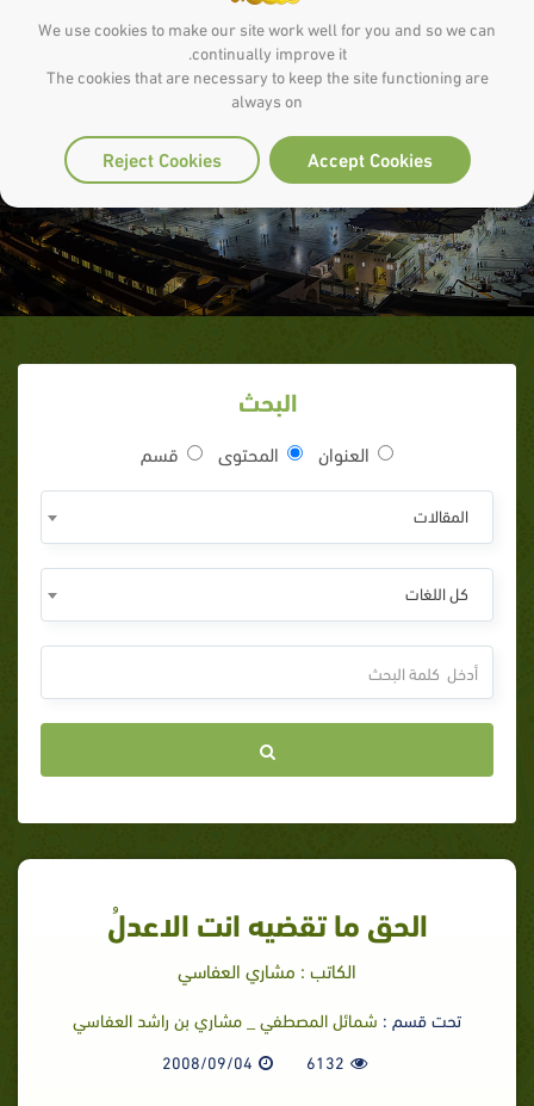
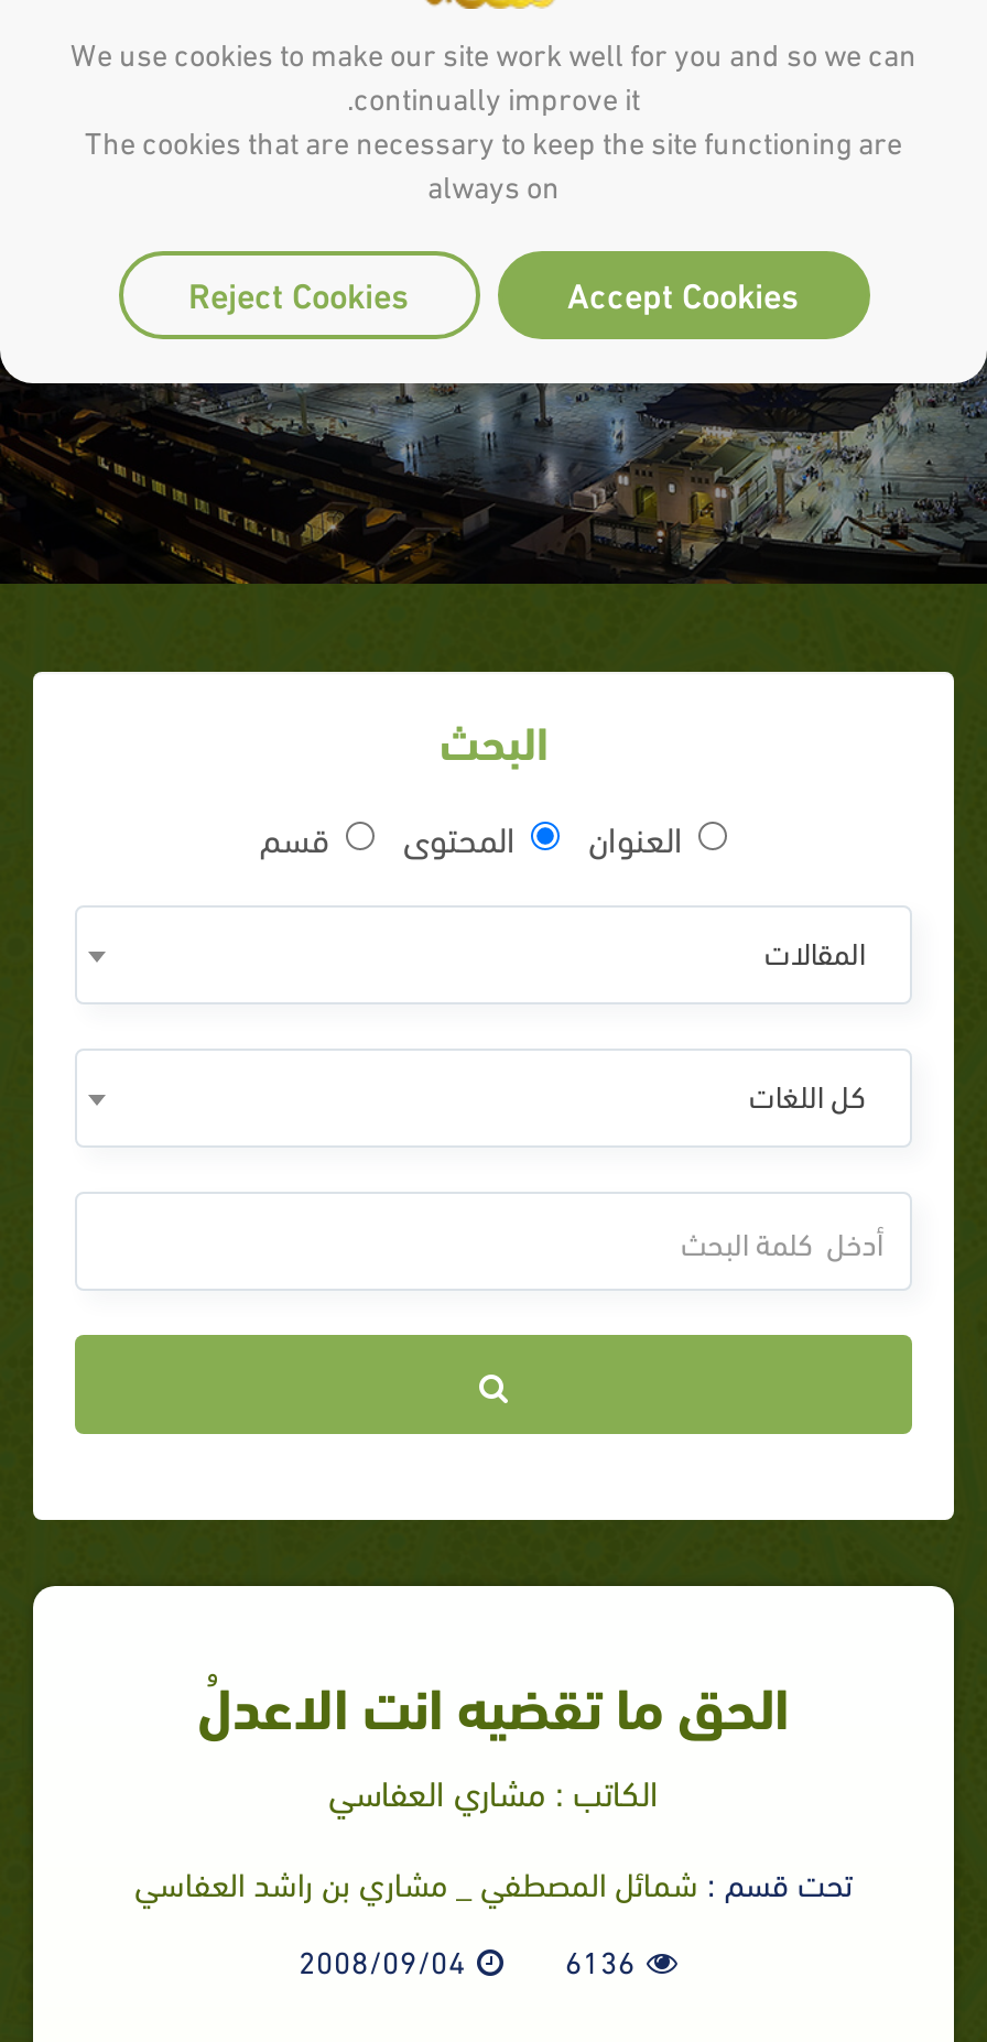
- 6132
+ 6136
